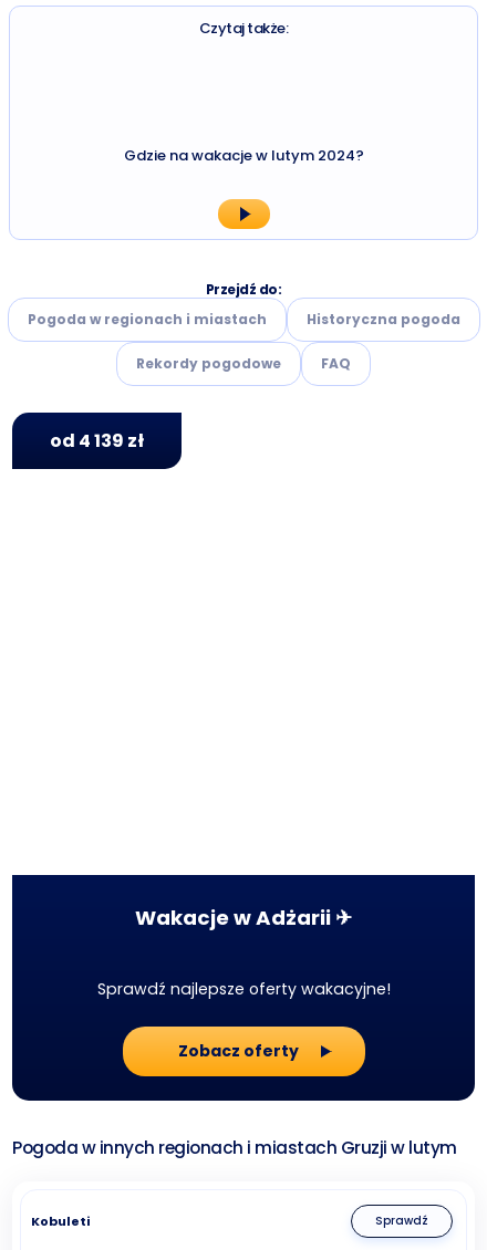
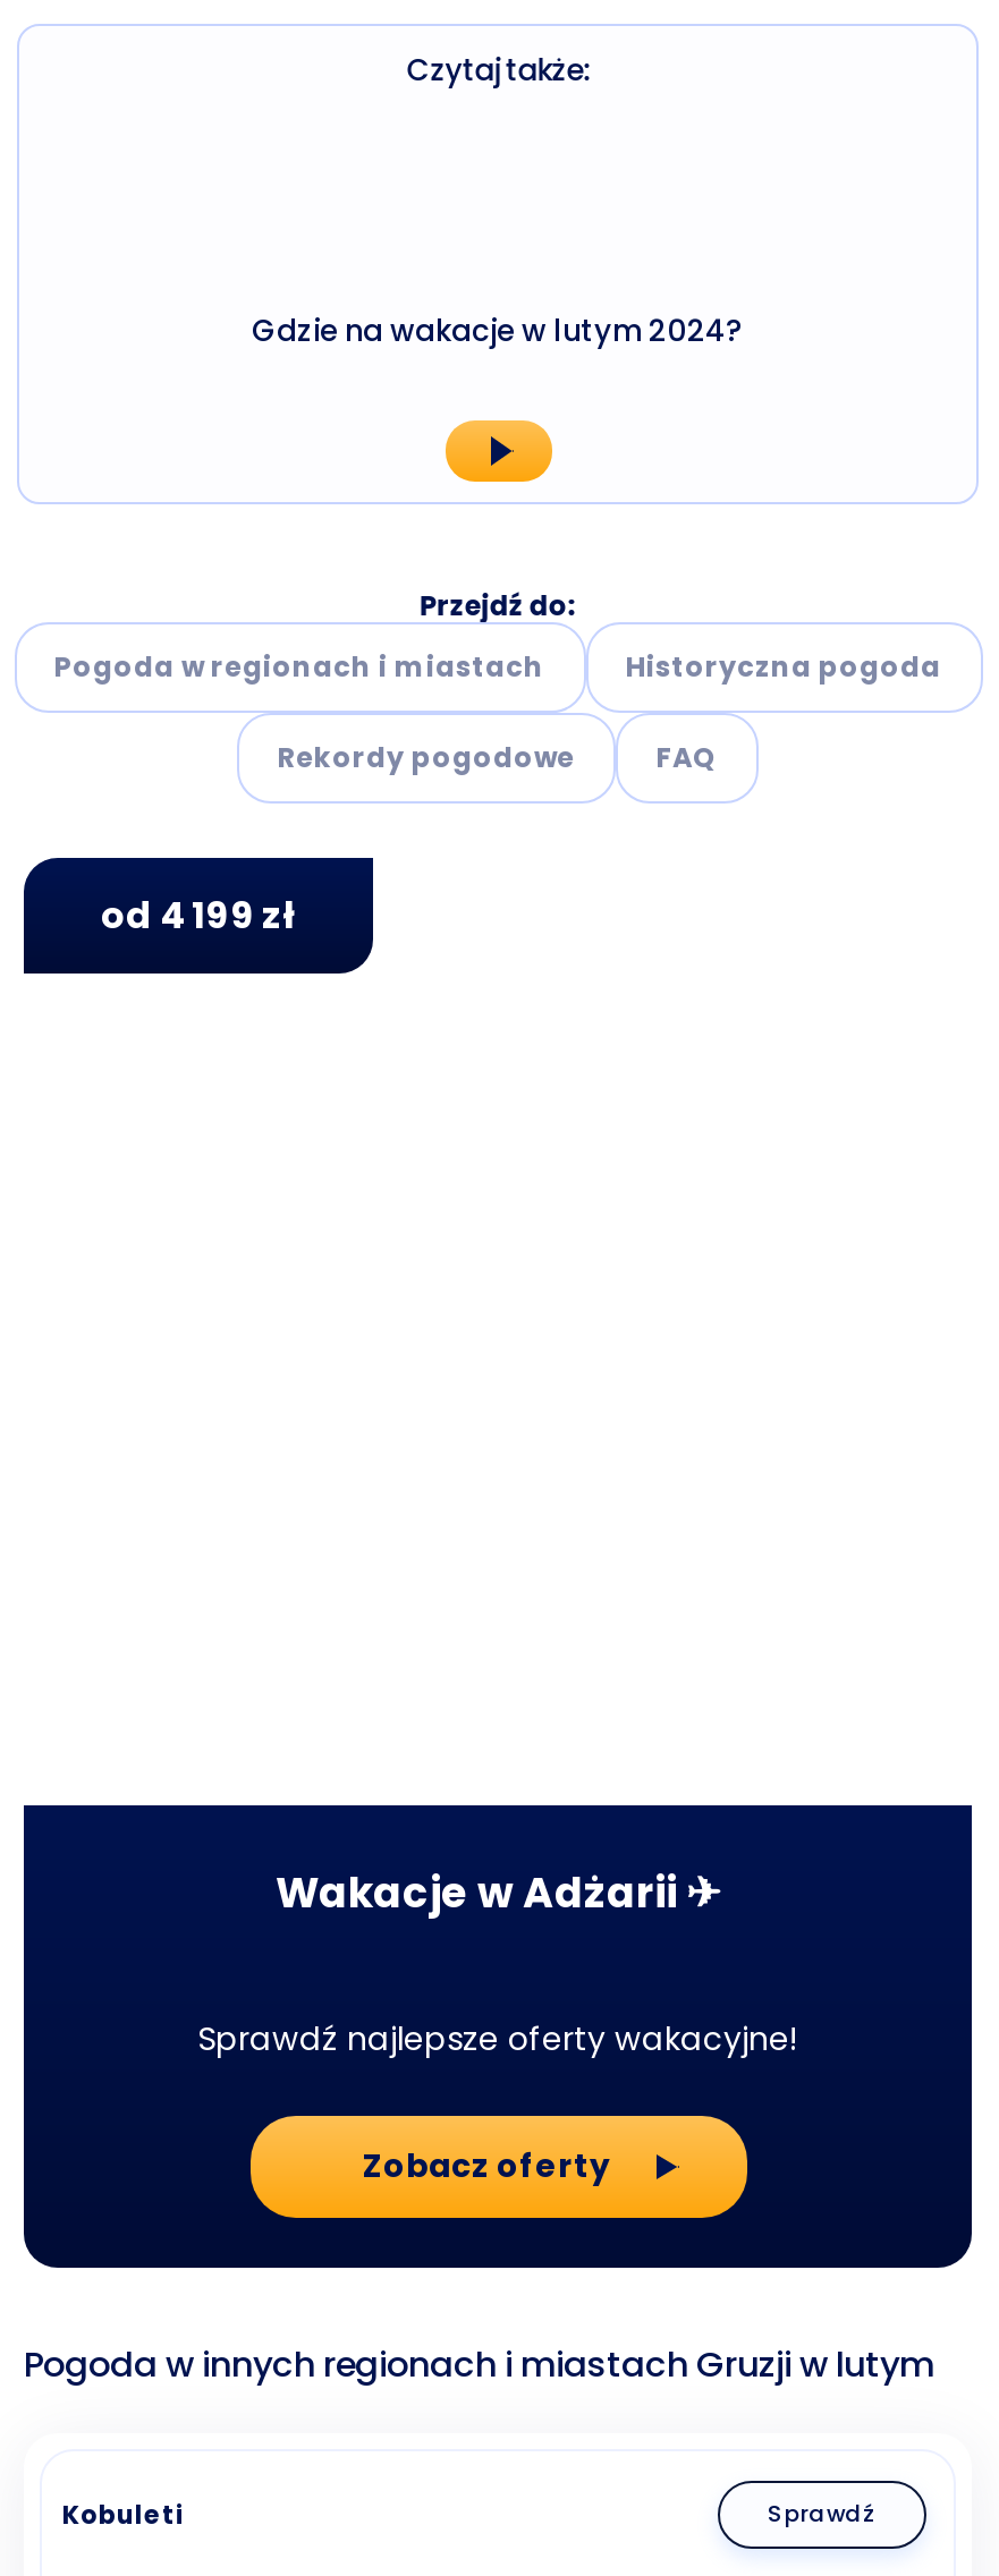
- od 4 139 zł
+ od 4 199 zł
